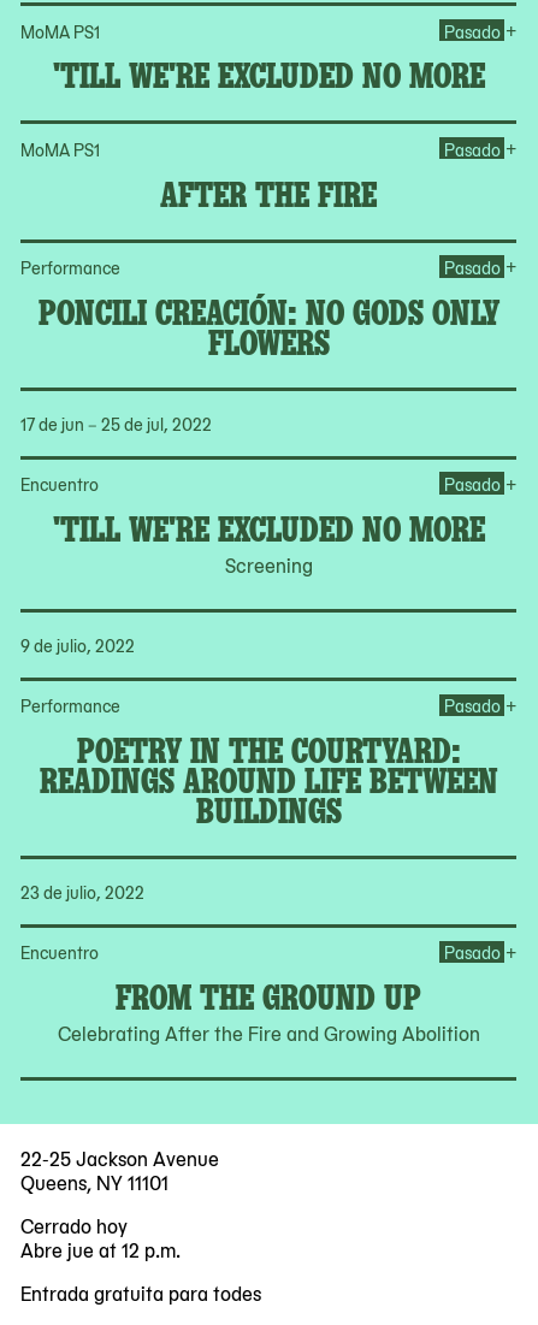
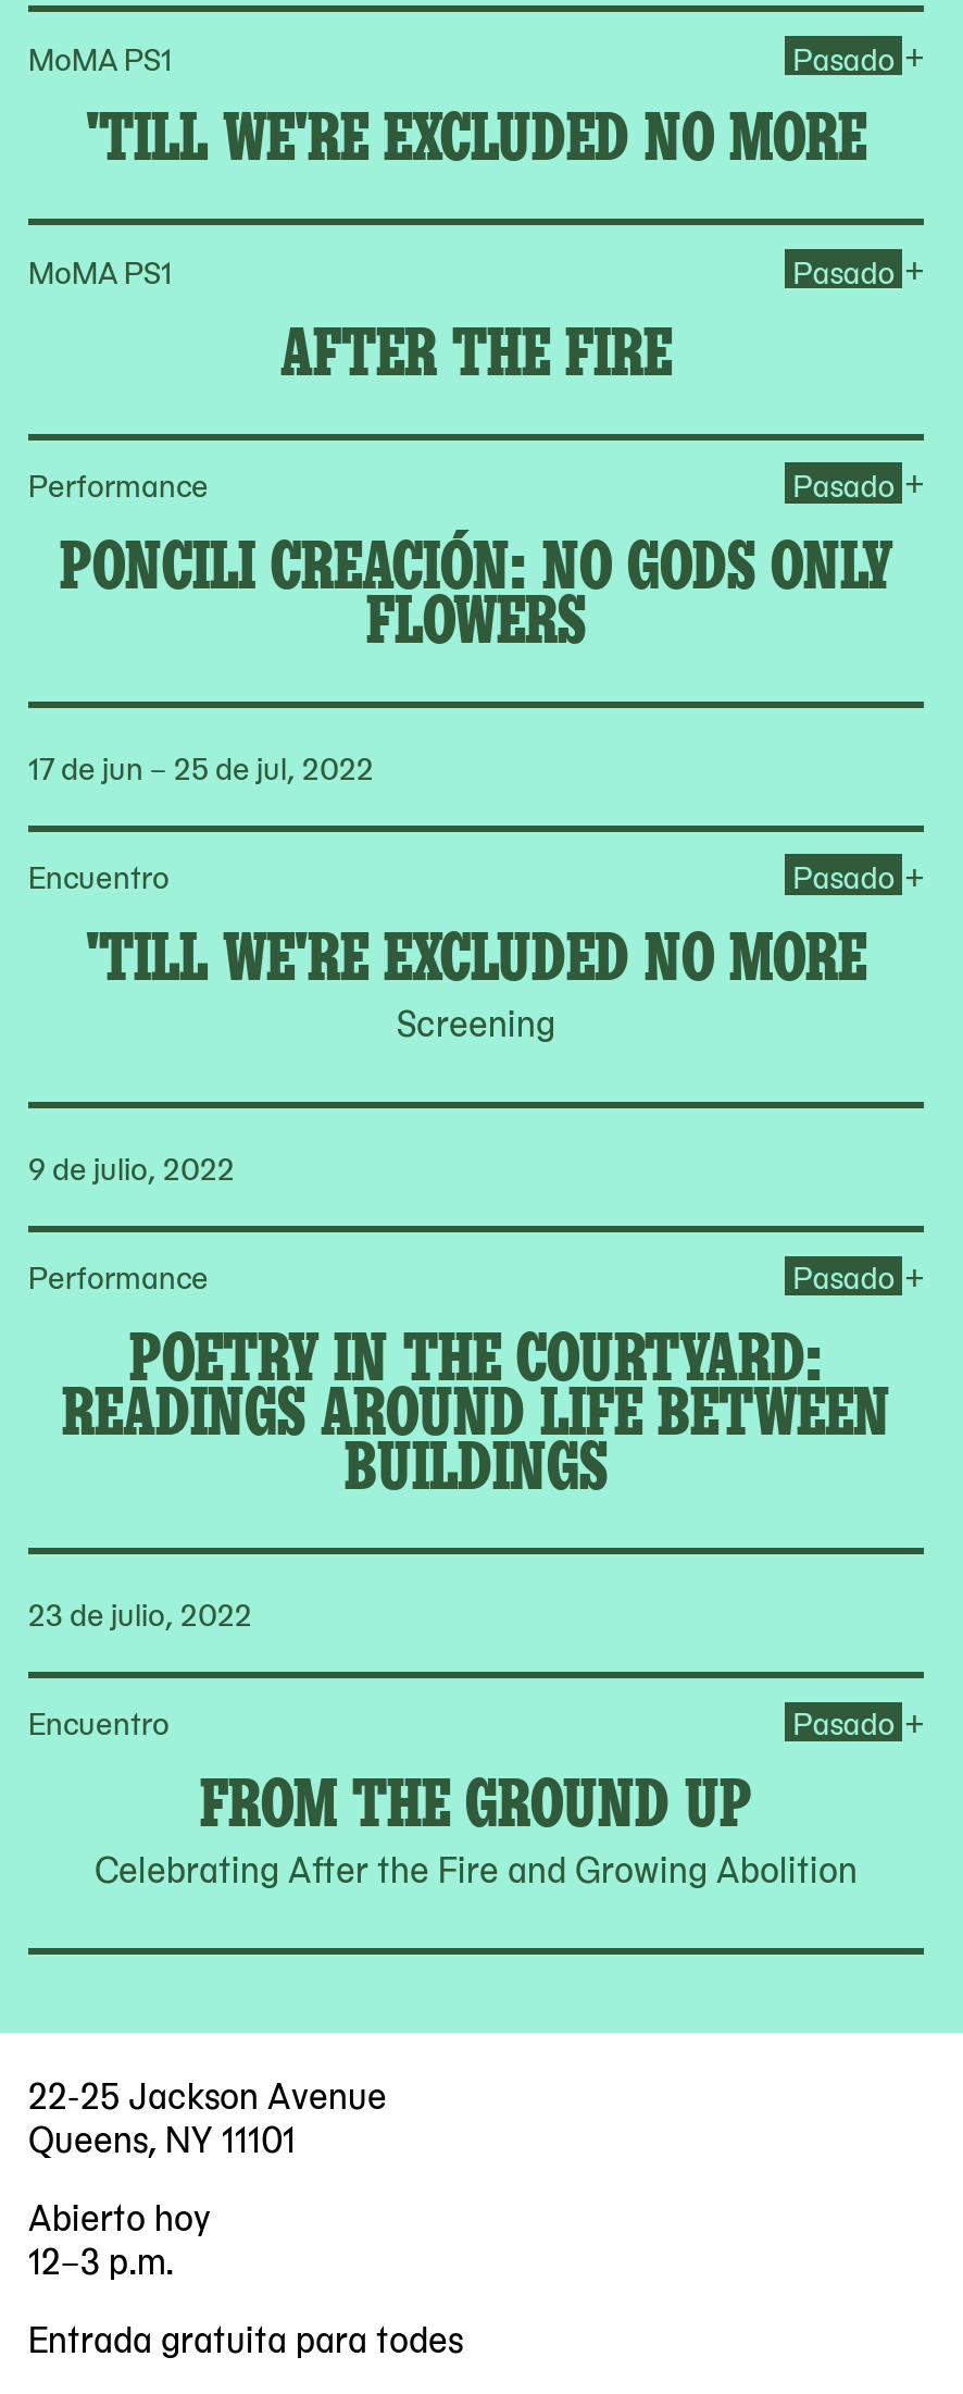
- Cerrado hoy
- Abre jue at 12 p.m.
+ Abierto hoy
+ 12–3 p.m.
